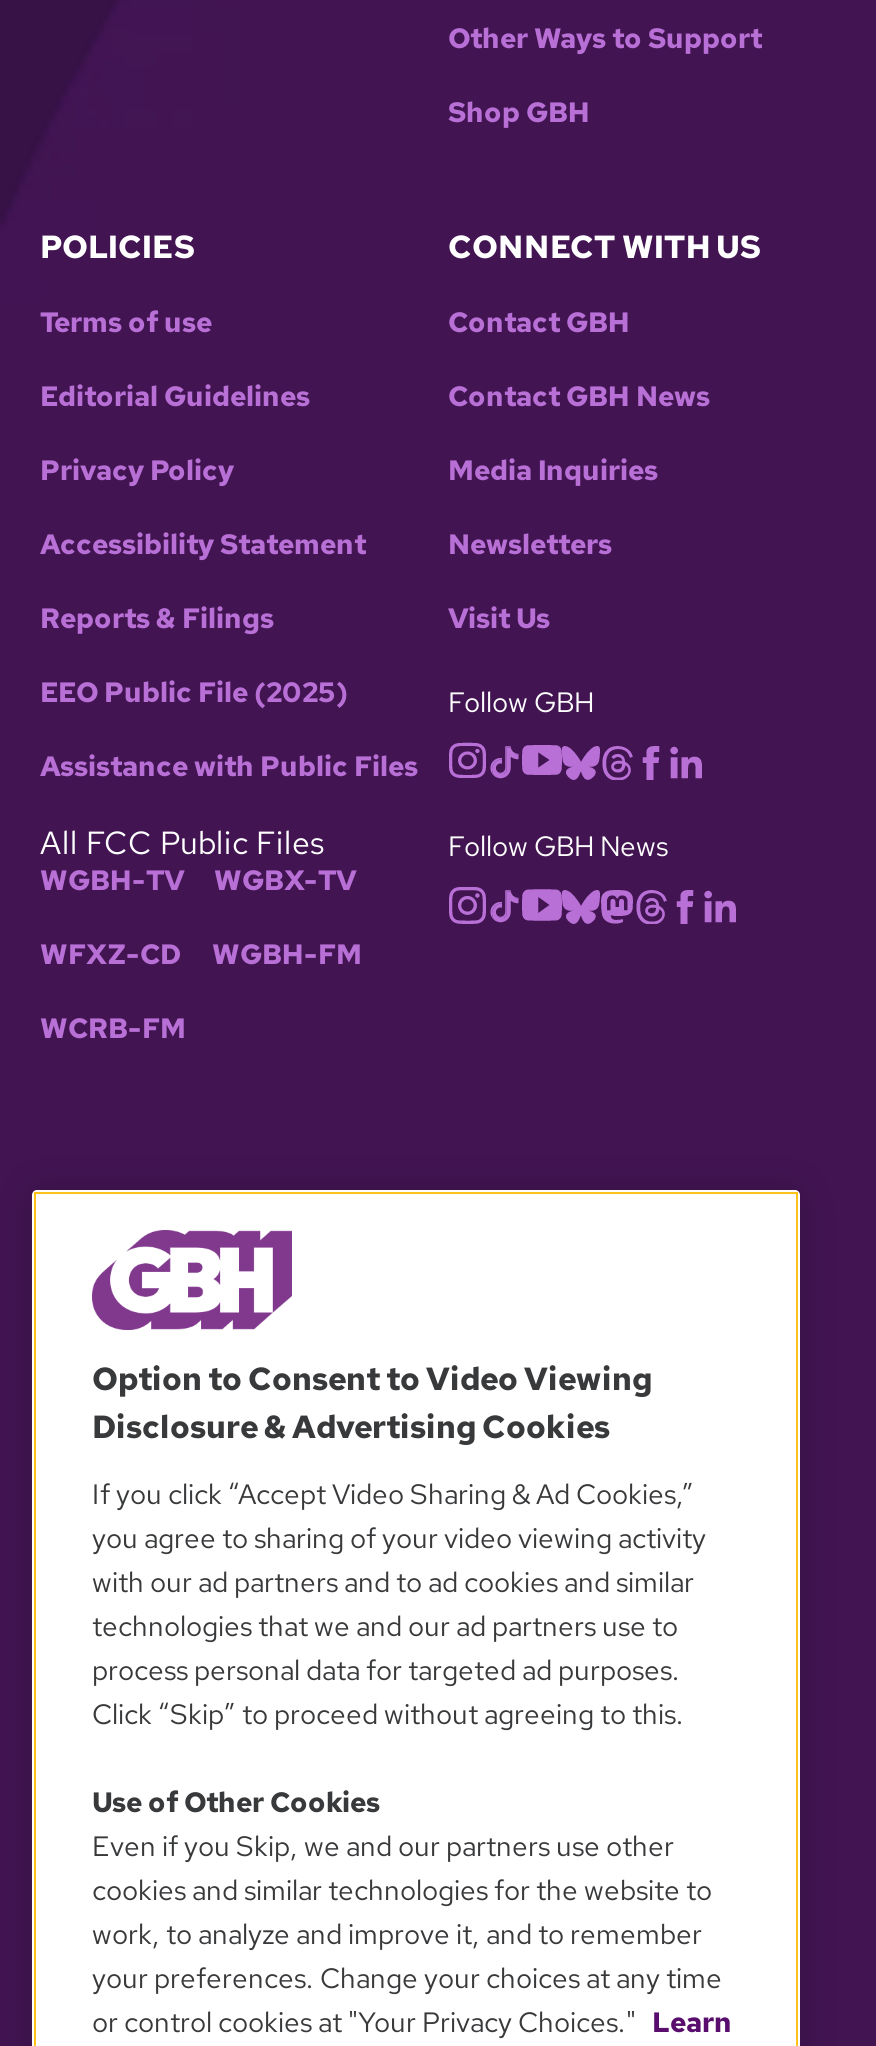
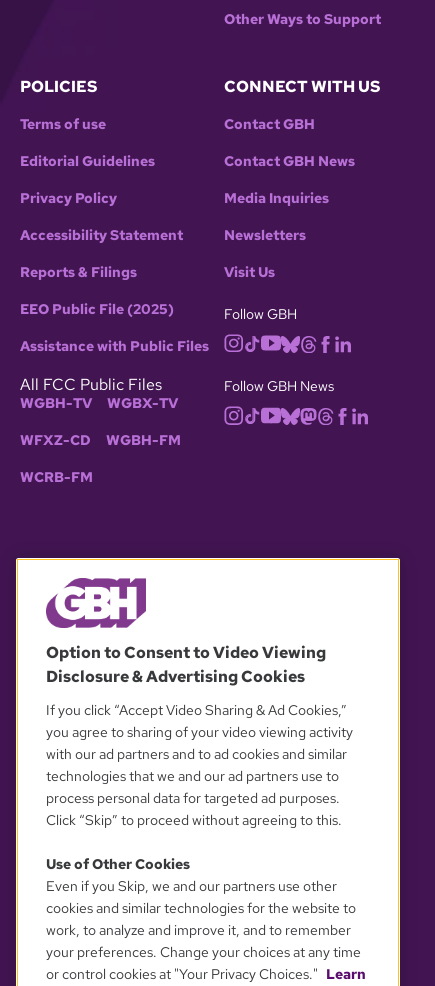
- Shop GBH
